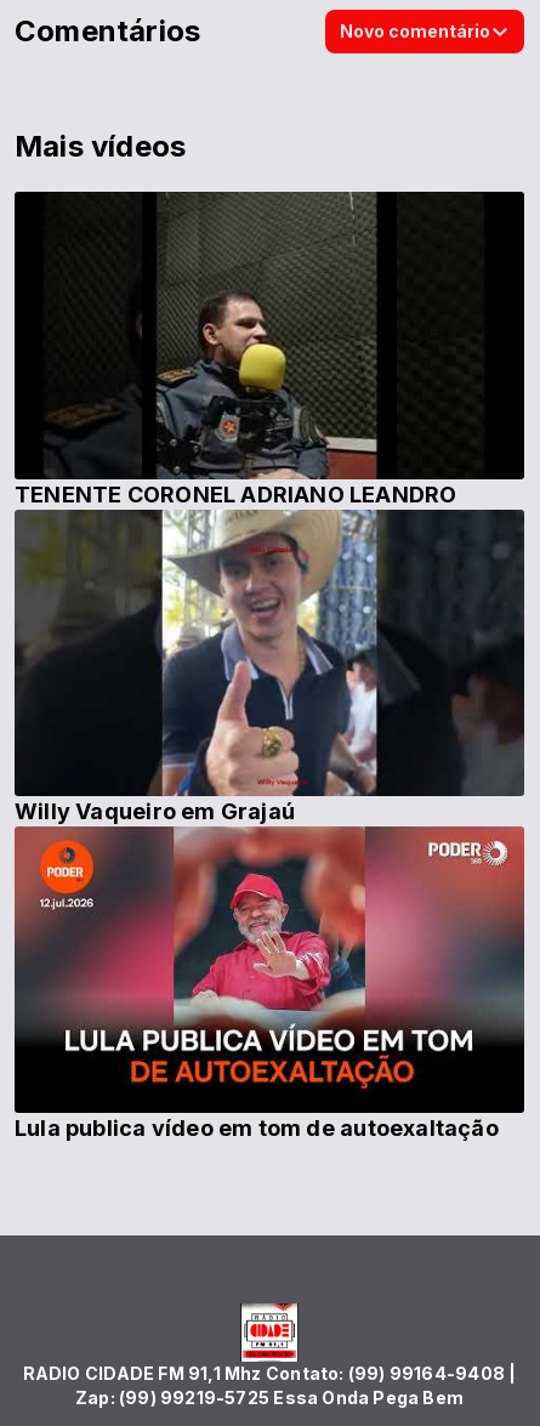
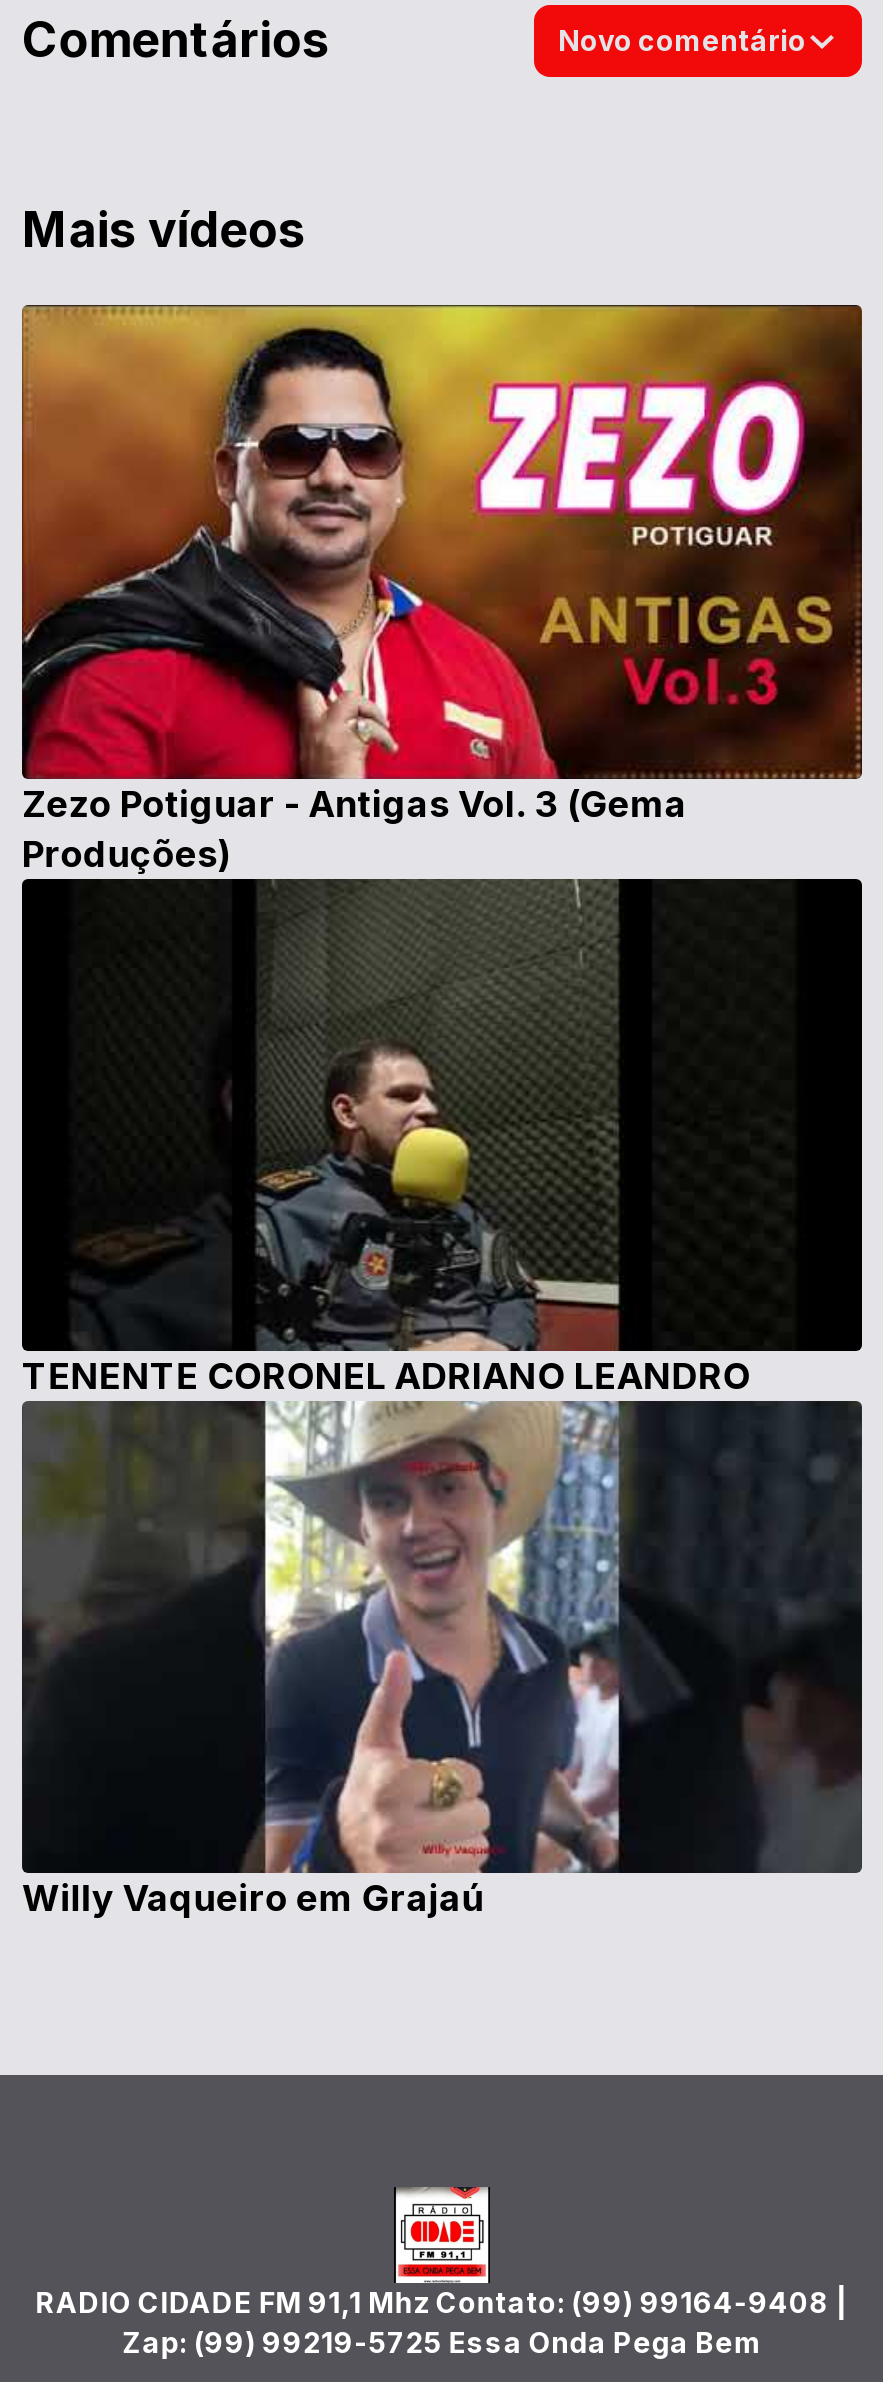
+ [image]
+ Zezo Potiguar - Antigas Vol. 3 (Gema
+ Produções)

moved down: [image] | TENENTE CORONEL ADRIANO LEANDRO | Willy Vaqueiro em Grajaú

- [image]
- Lula publica vídeo em tom de autoexaltação
